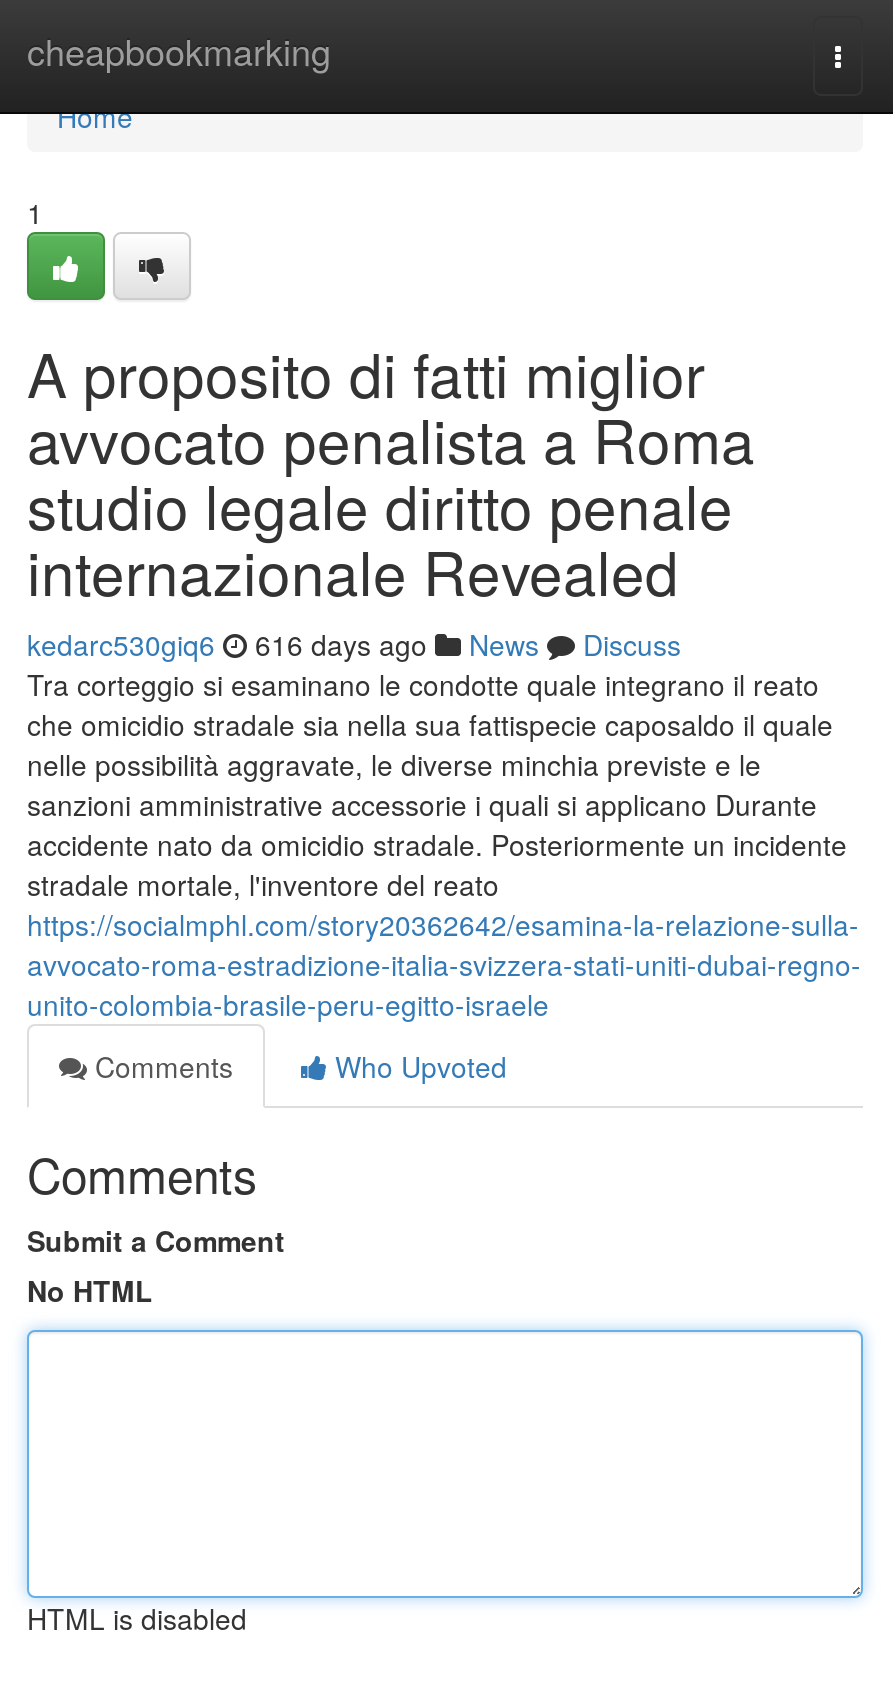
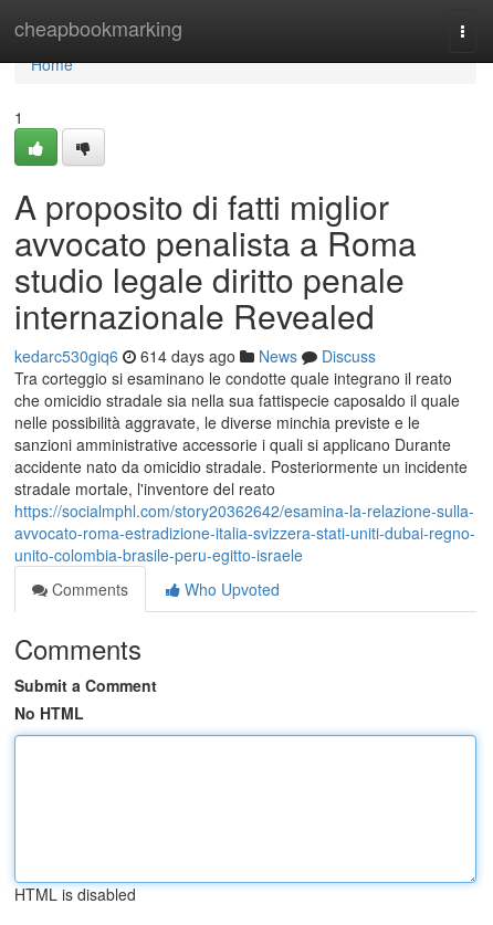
- kedarc530giq6 616 days ago News Discuss
+ kedarc530giq6 614 days ago News Discuss
